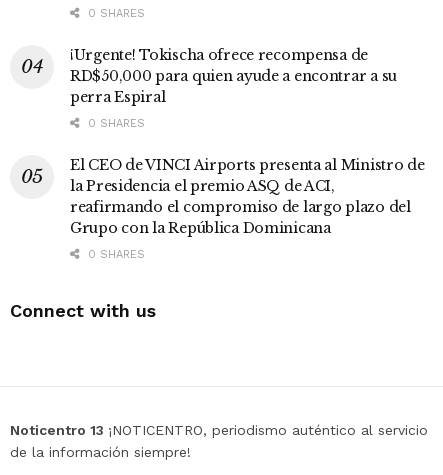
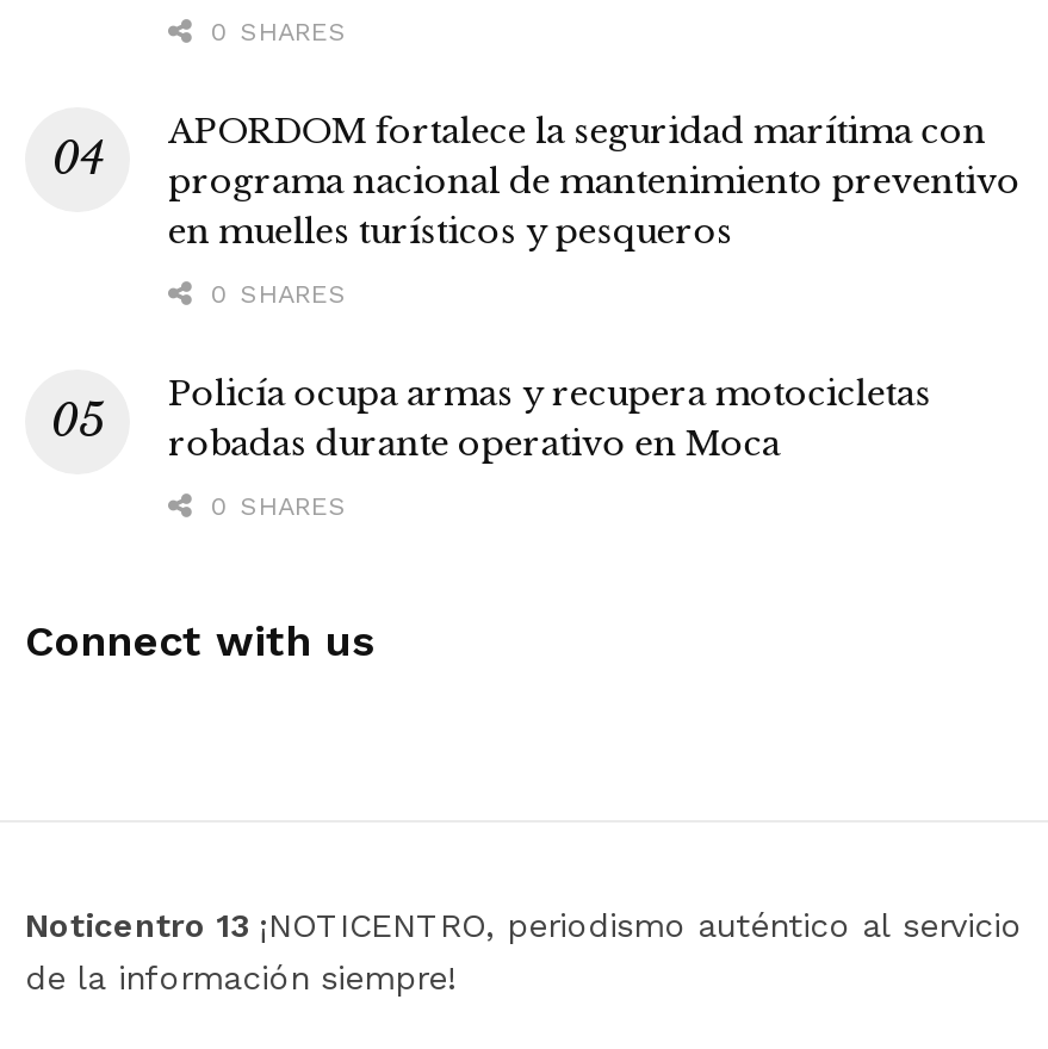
- ¡Urgente! Tokischa ofrece recompensa de
- RD$50,000 para quien ayude a encontrar a su
- perra Espiral
+ APORDOM fortalece la seguridad marítima con
+ programa nacional de mantenimiento preventivo
+ en muelles turísticos y pesqueros

- El CEO de VINCI Airports presenta al Ministro de
- la Presidencia el premio ASQ de ACI,
- reafirmando el compromiso de largo plazo del
- Grupo con la República Dominicana
+ Policía ocupa armas y recupera motocicletas
+ robadas durante operativo en Moca
